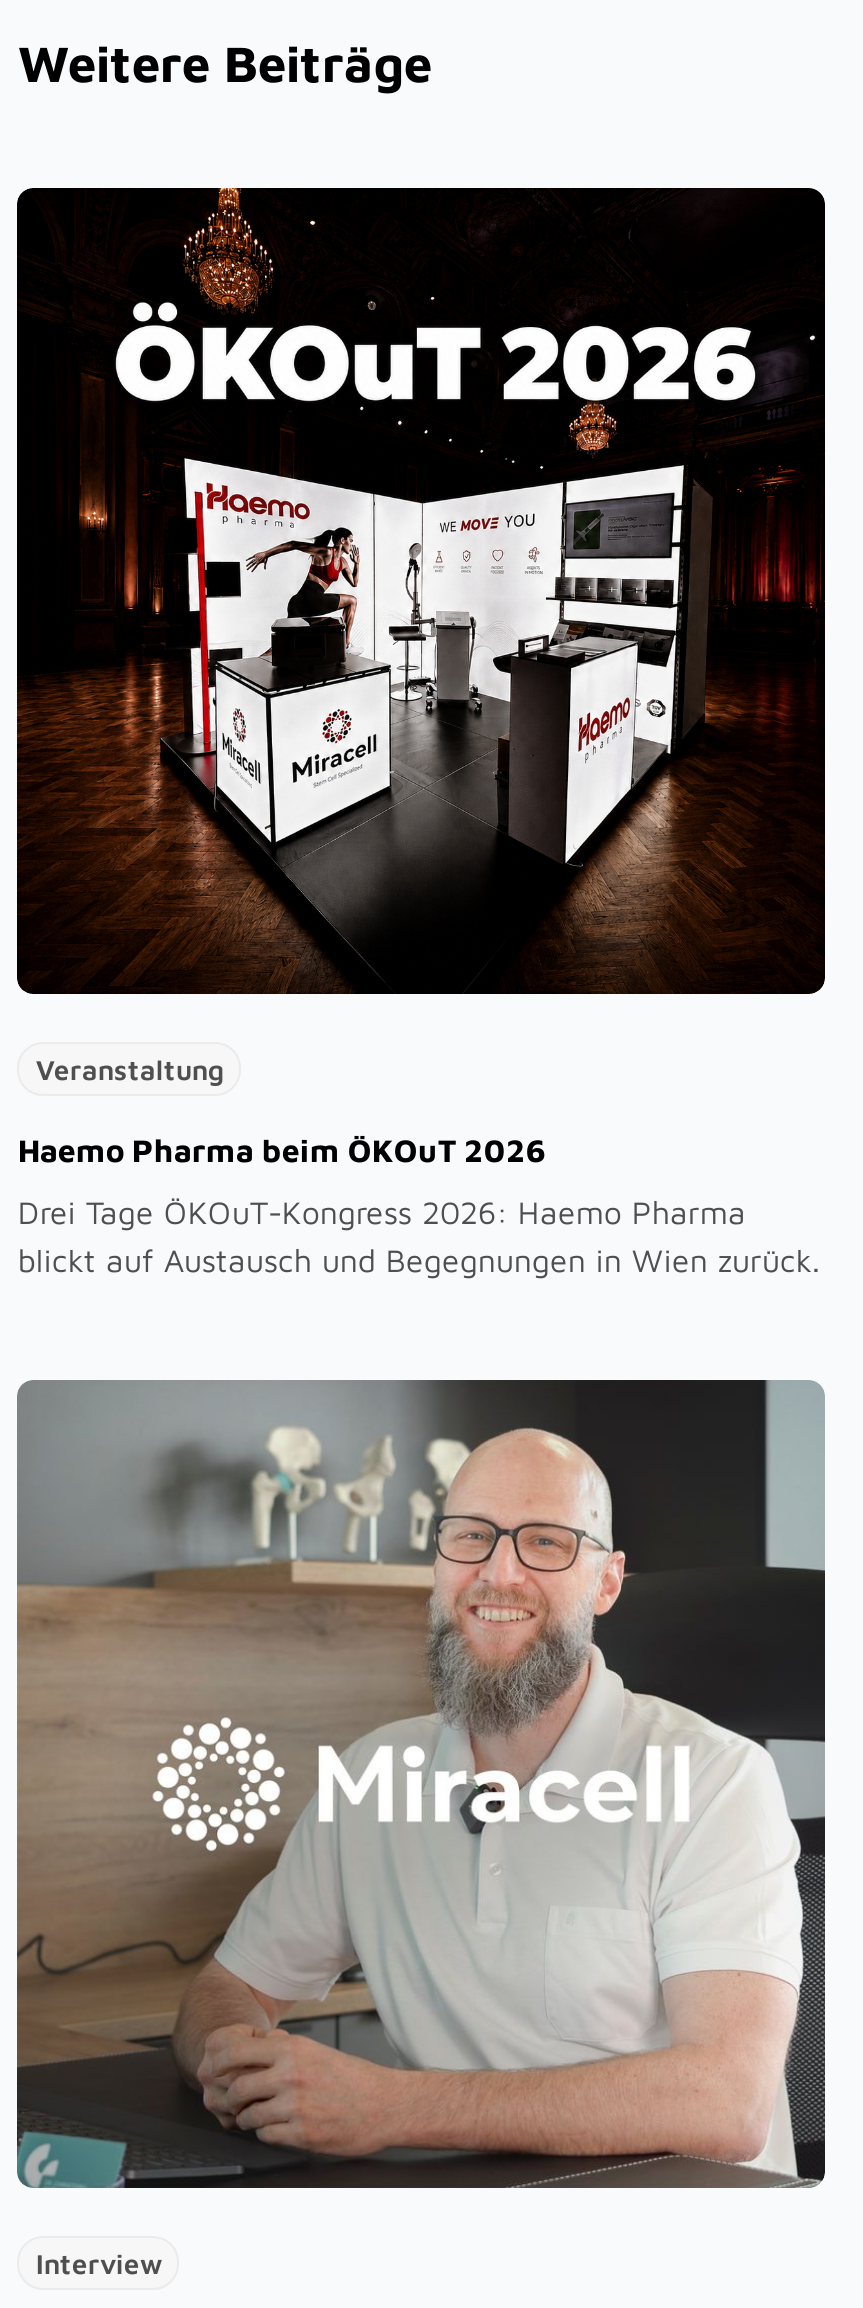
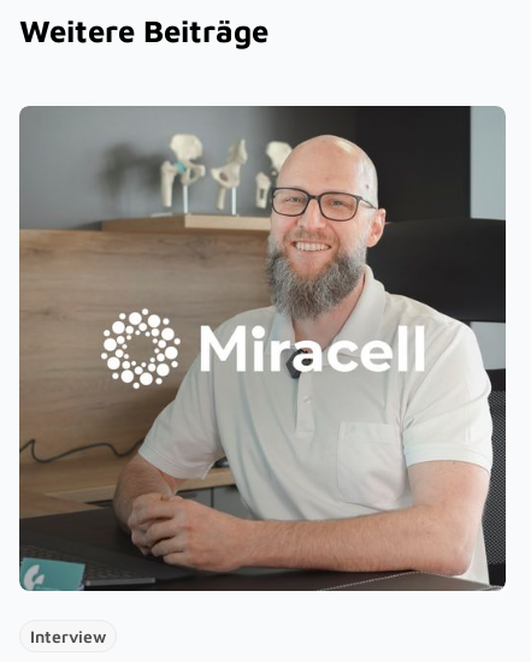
- [image]
- Veranstaltung
- Haemo Pharma beim ÖKOuT 2026
- Drei Tage ÖKOuT-Kongress 2026: Haemo Pharma
- blickt auf Austausch und Begegnungen in Wien zurück.
